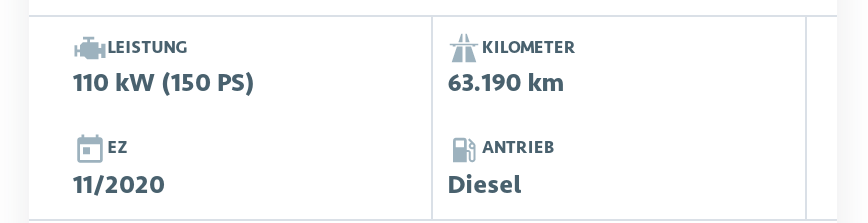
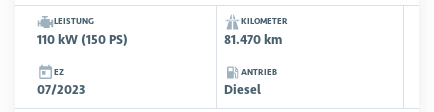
- 63.190 km
+ 81.470 km

- 11/2020
+ 07/2023
